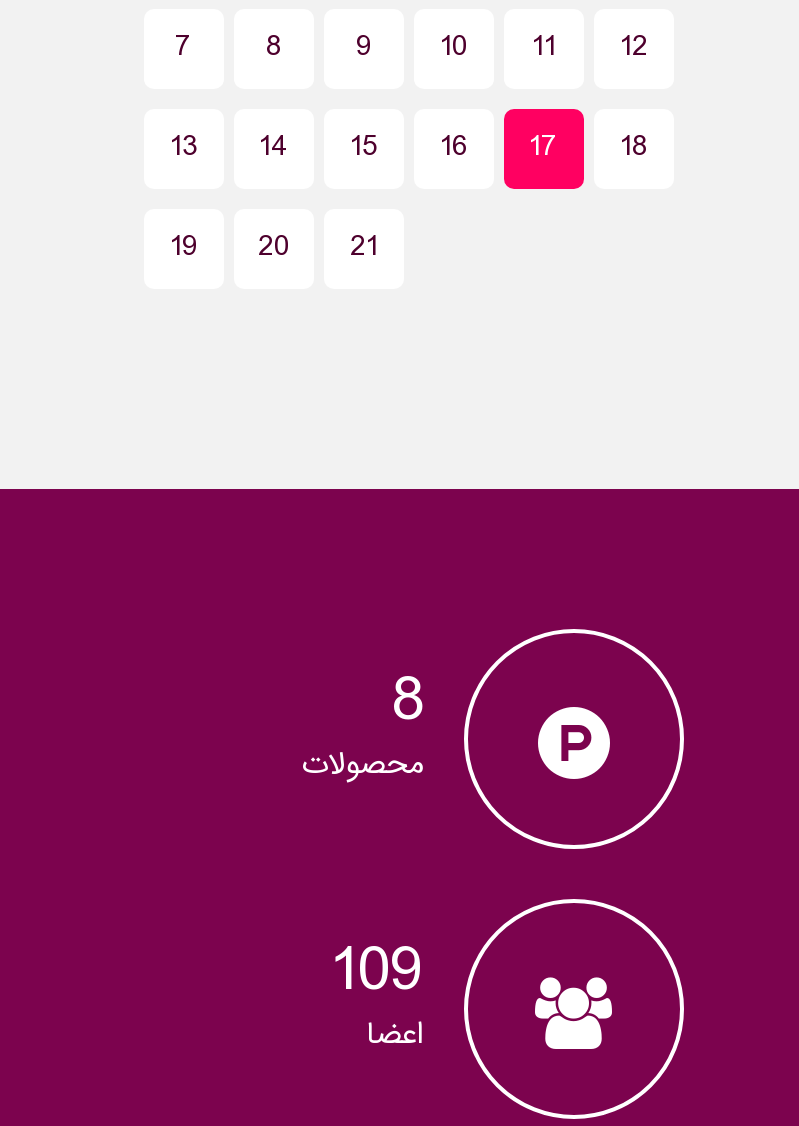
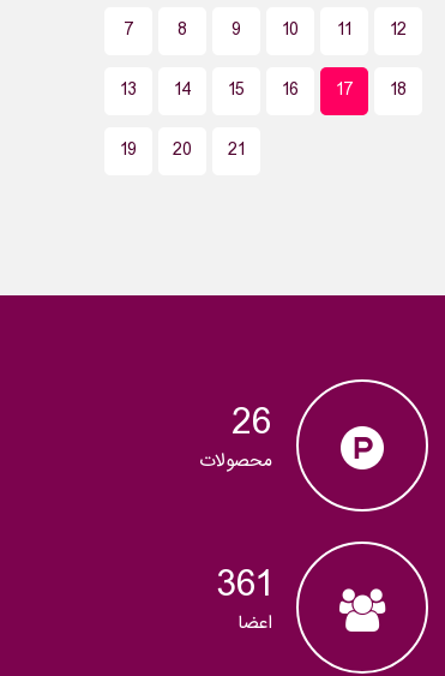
- 8
+ 26

- 109
+ 361
